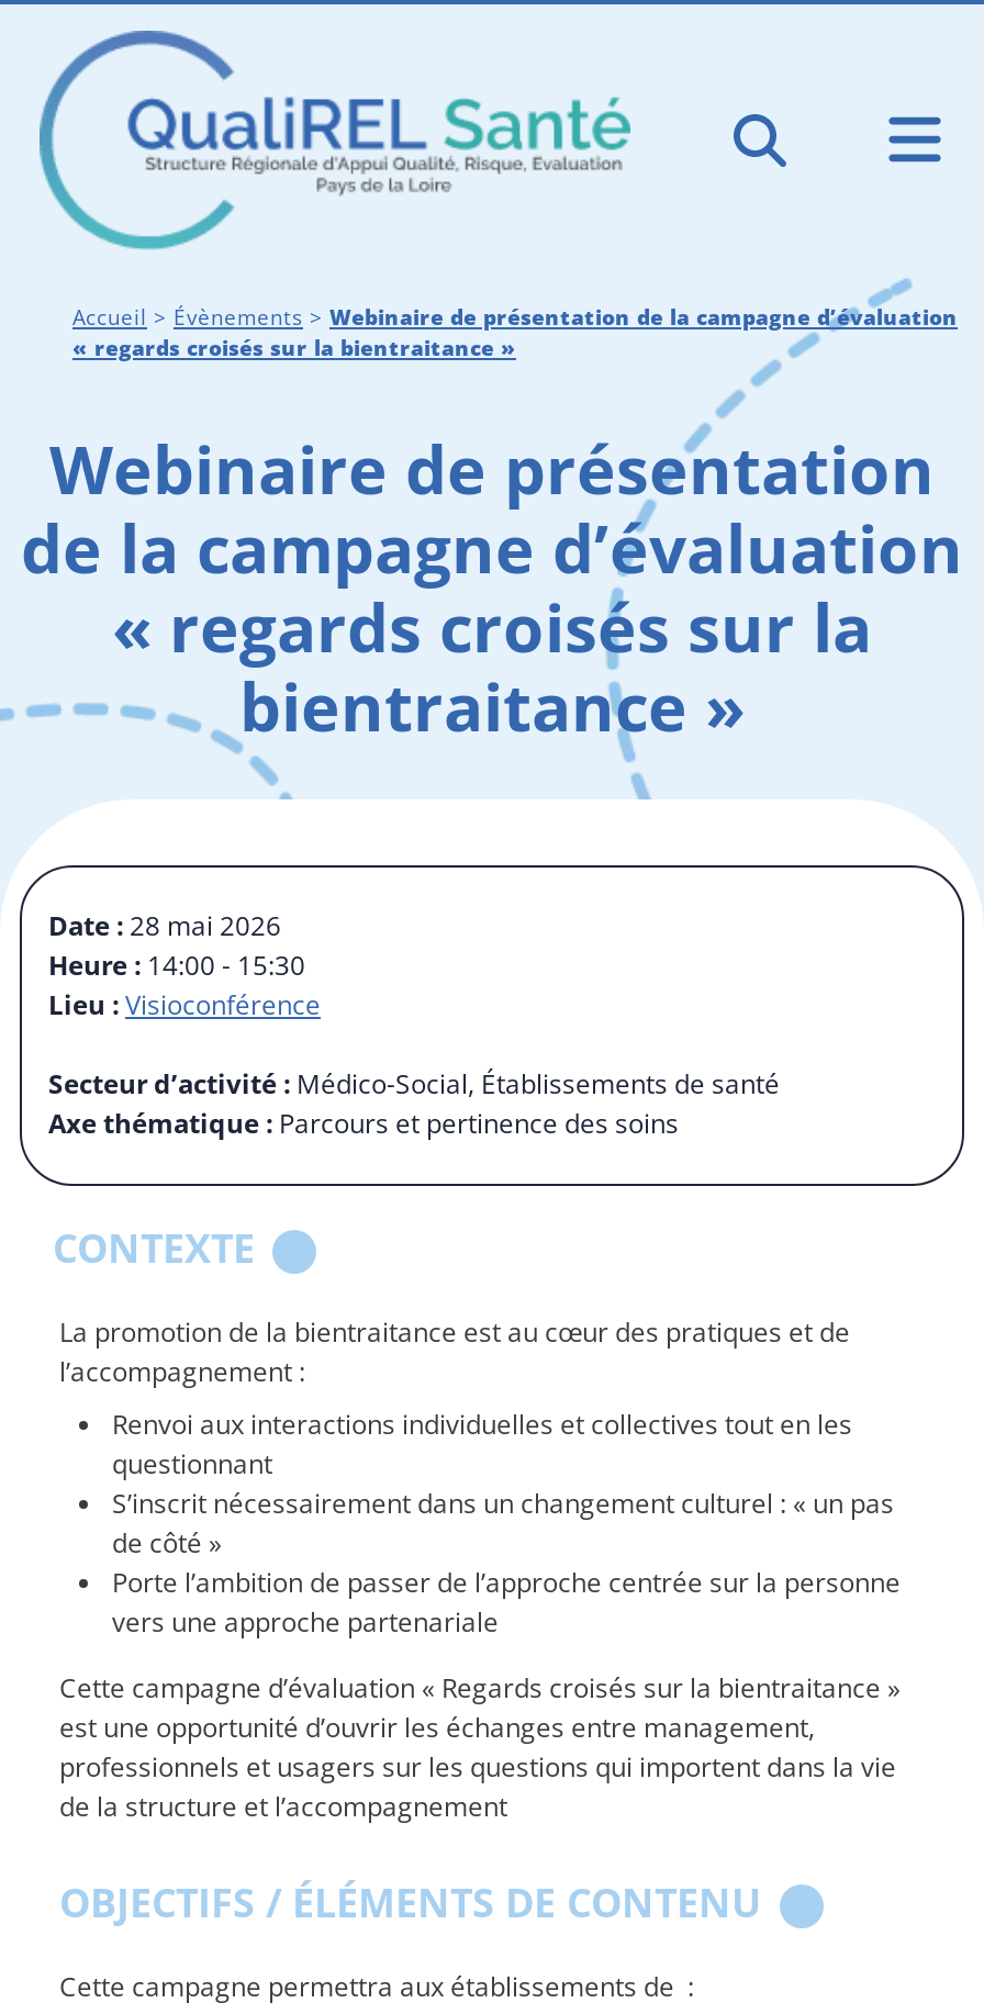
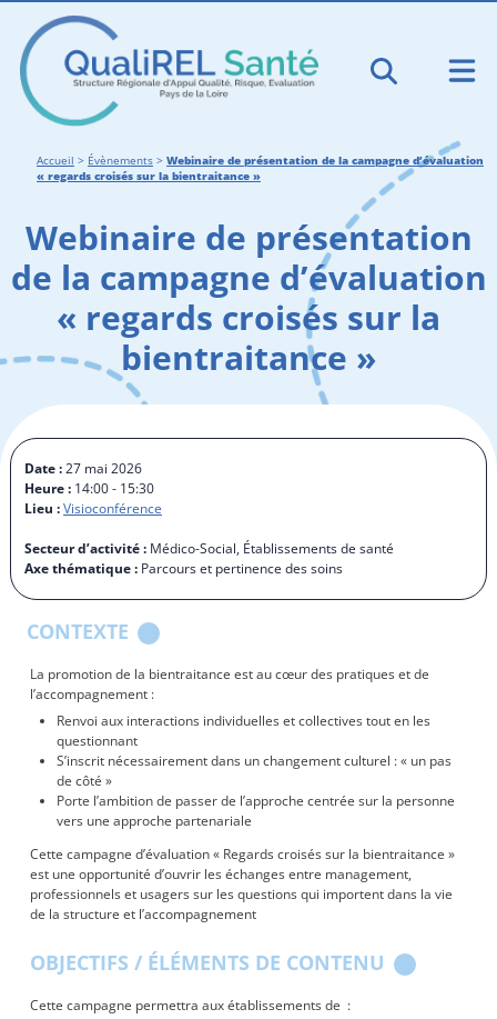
- Date : 28 mai 2026
+ Date : 27 mai 2026
